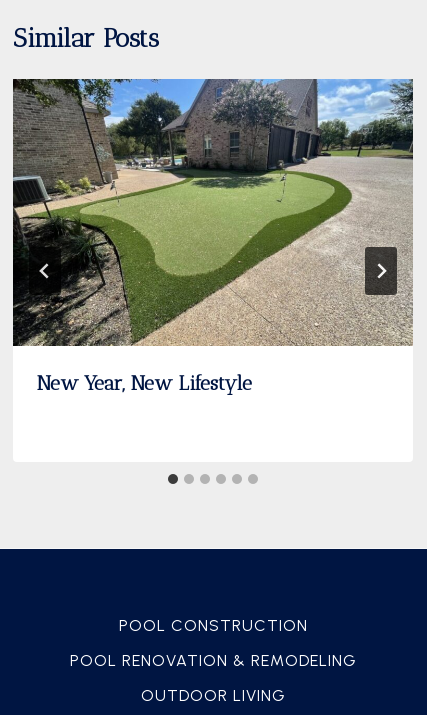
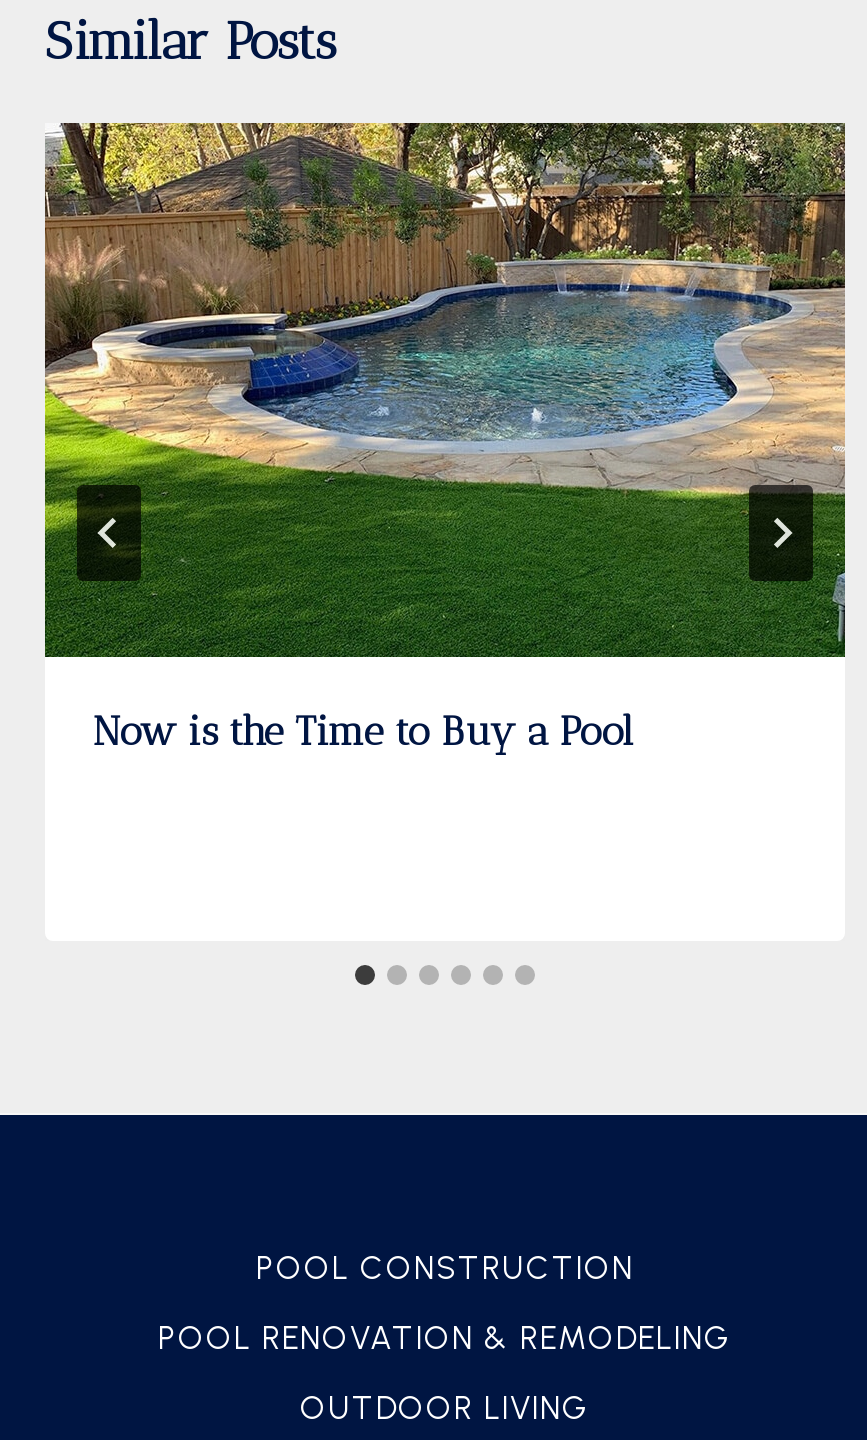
- [image]
- New Year, New Lifestyle
+ [image]
+ Now is the Time to Buy a Pool
